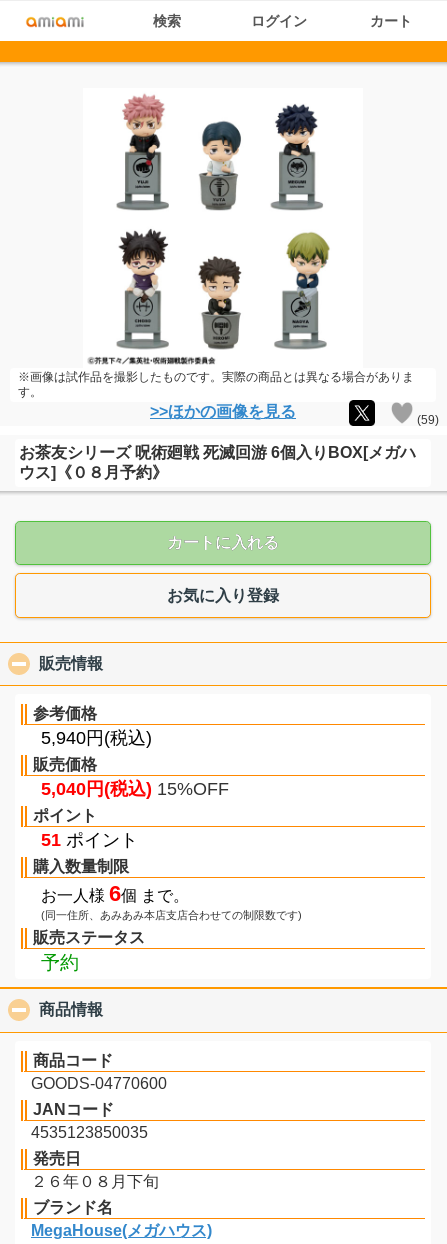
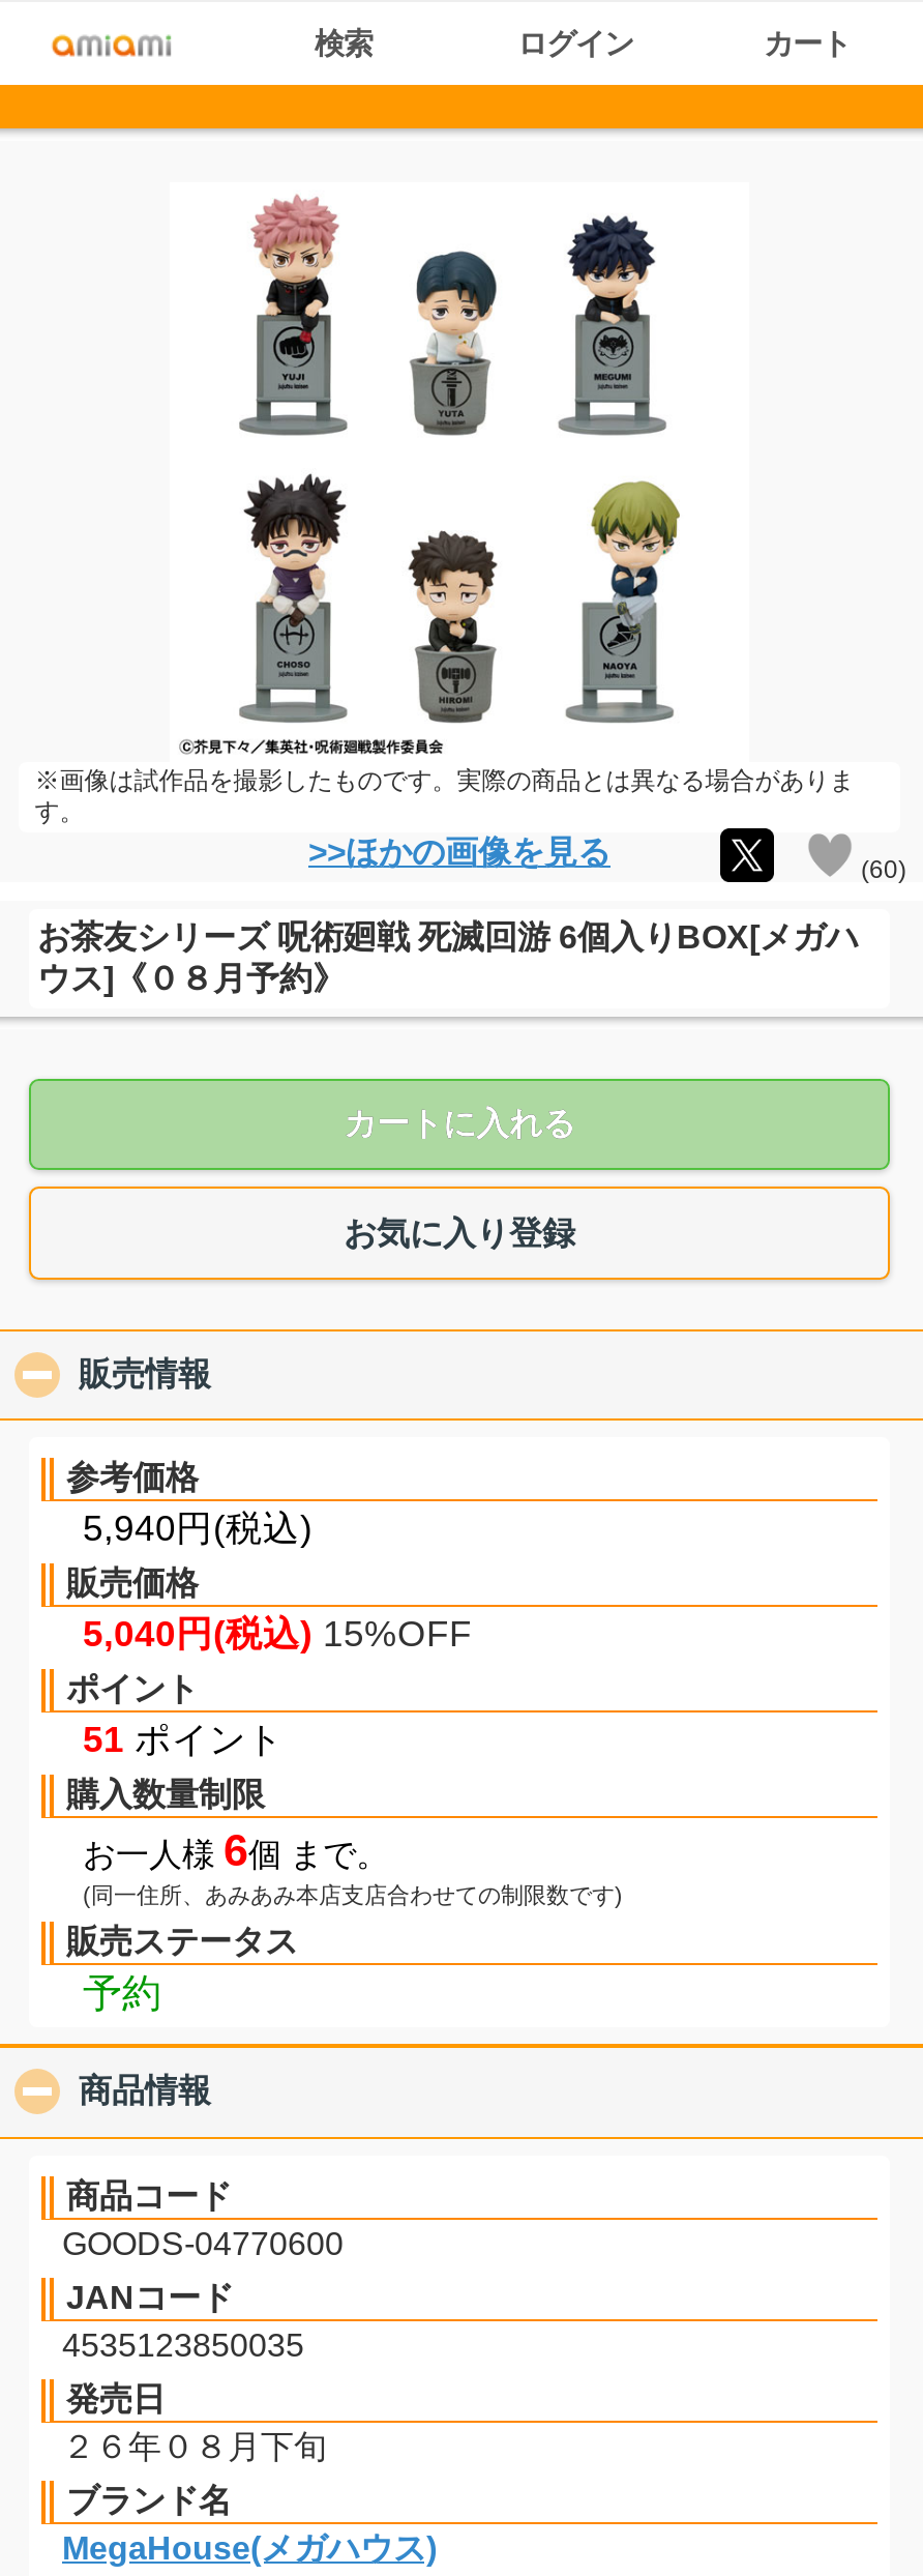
- (59)
+ (60)
